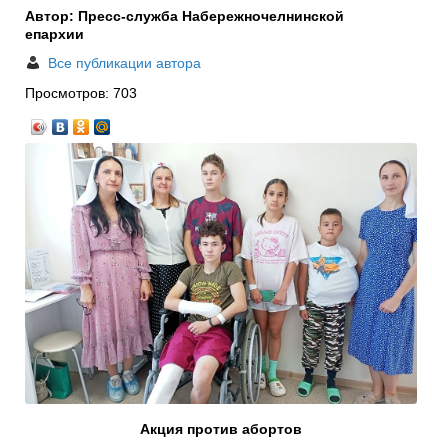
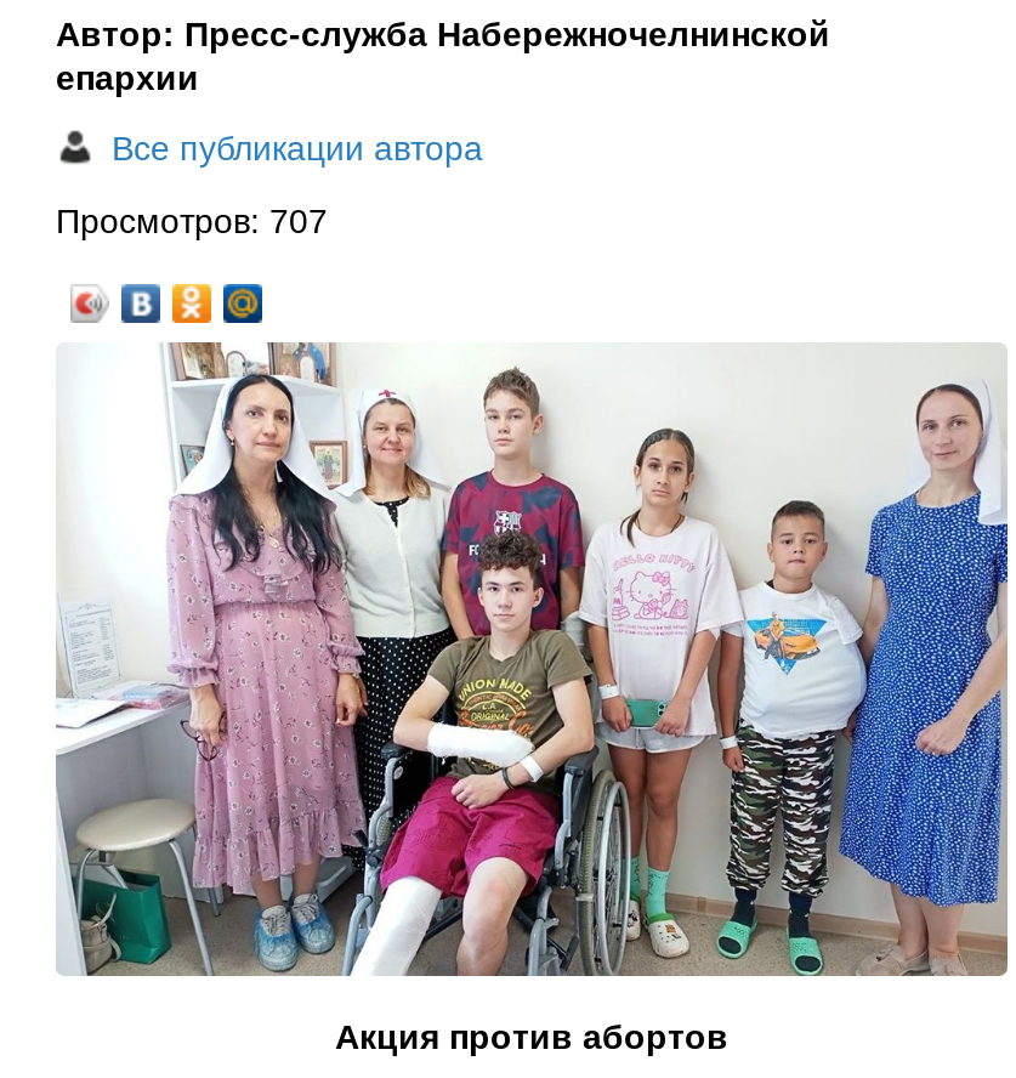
- Просмотров: 703
+ Просмотров: 707
